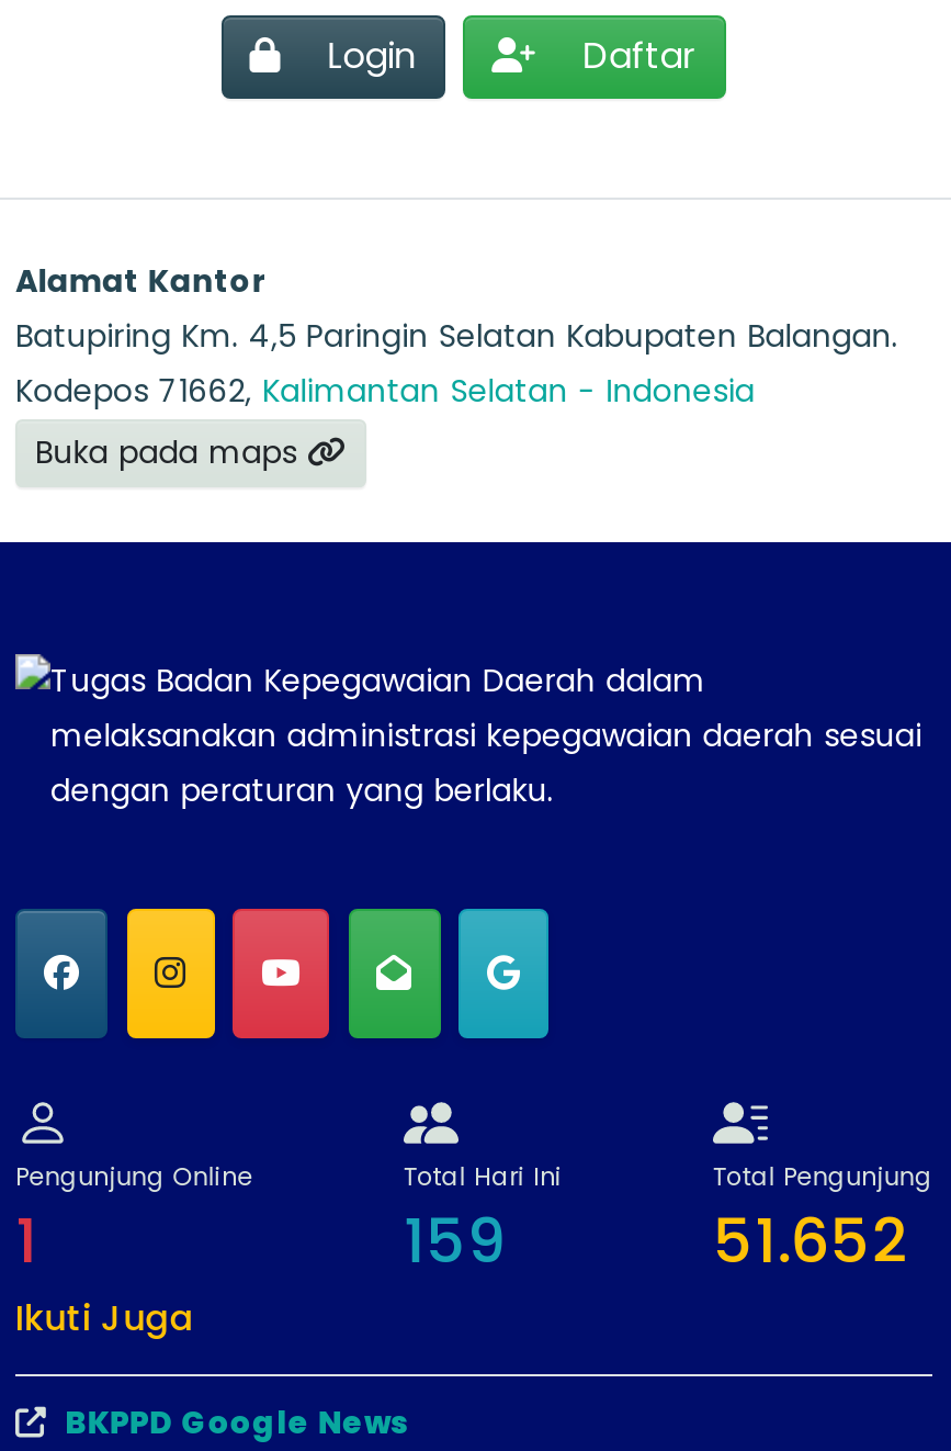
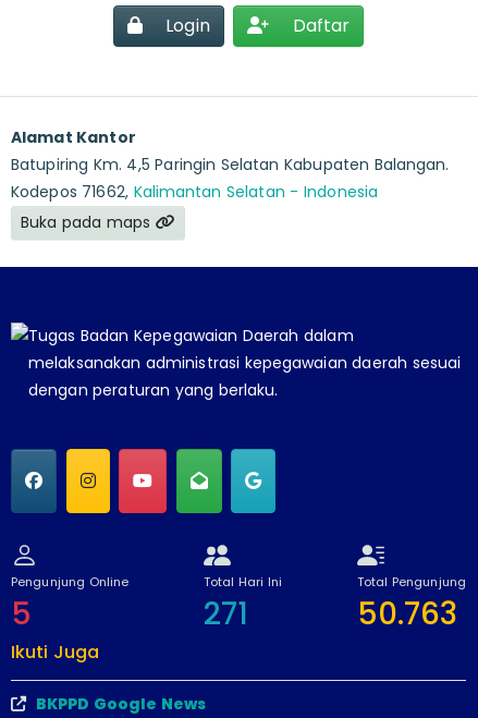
- 1
+ 5

- 159
+ 271

- 51.652
+ 50.763
